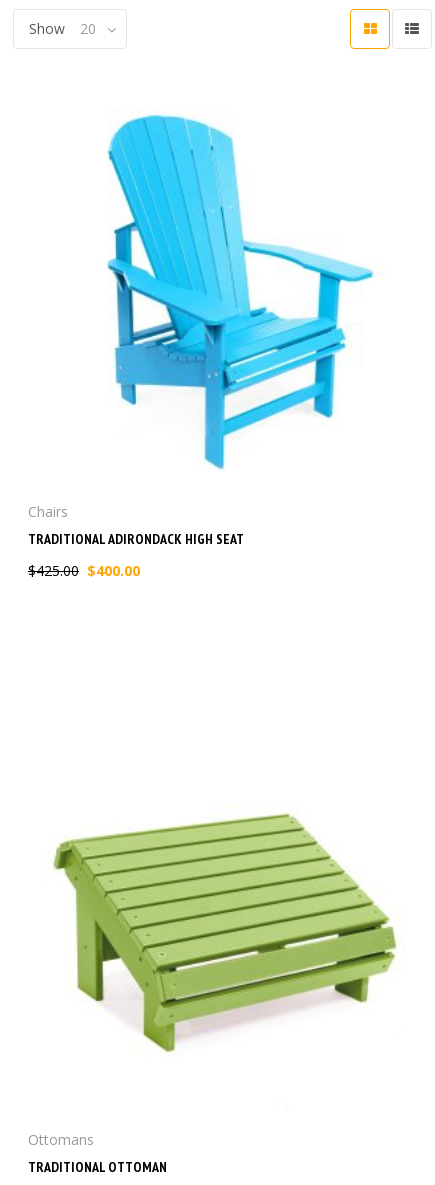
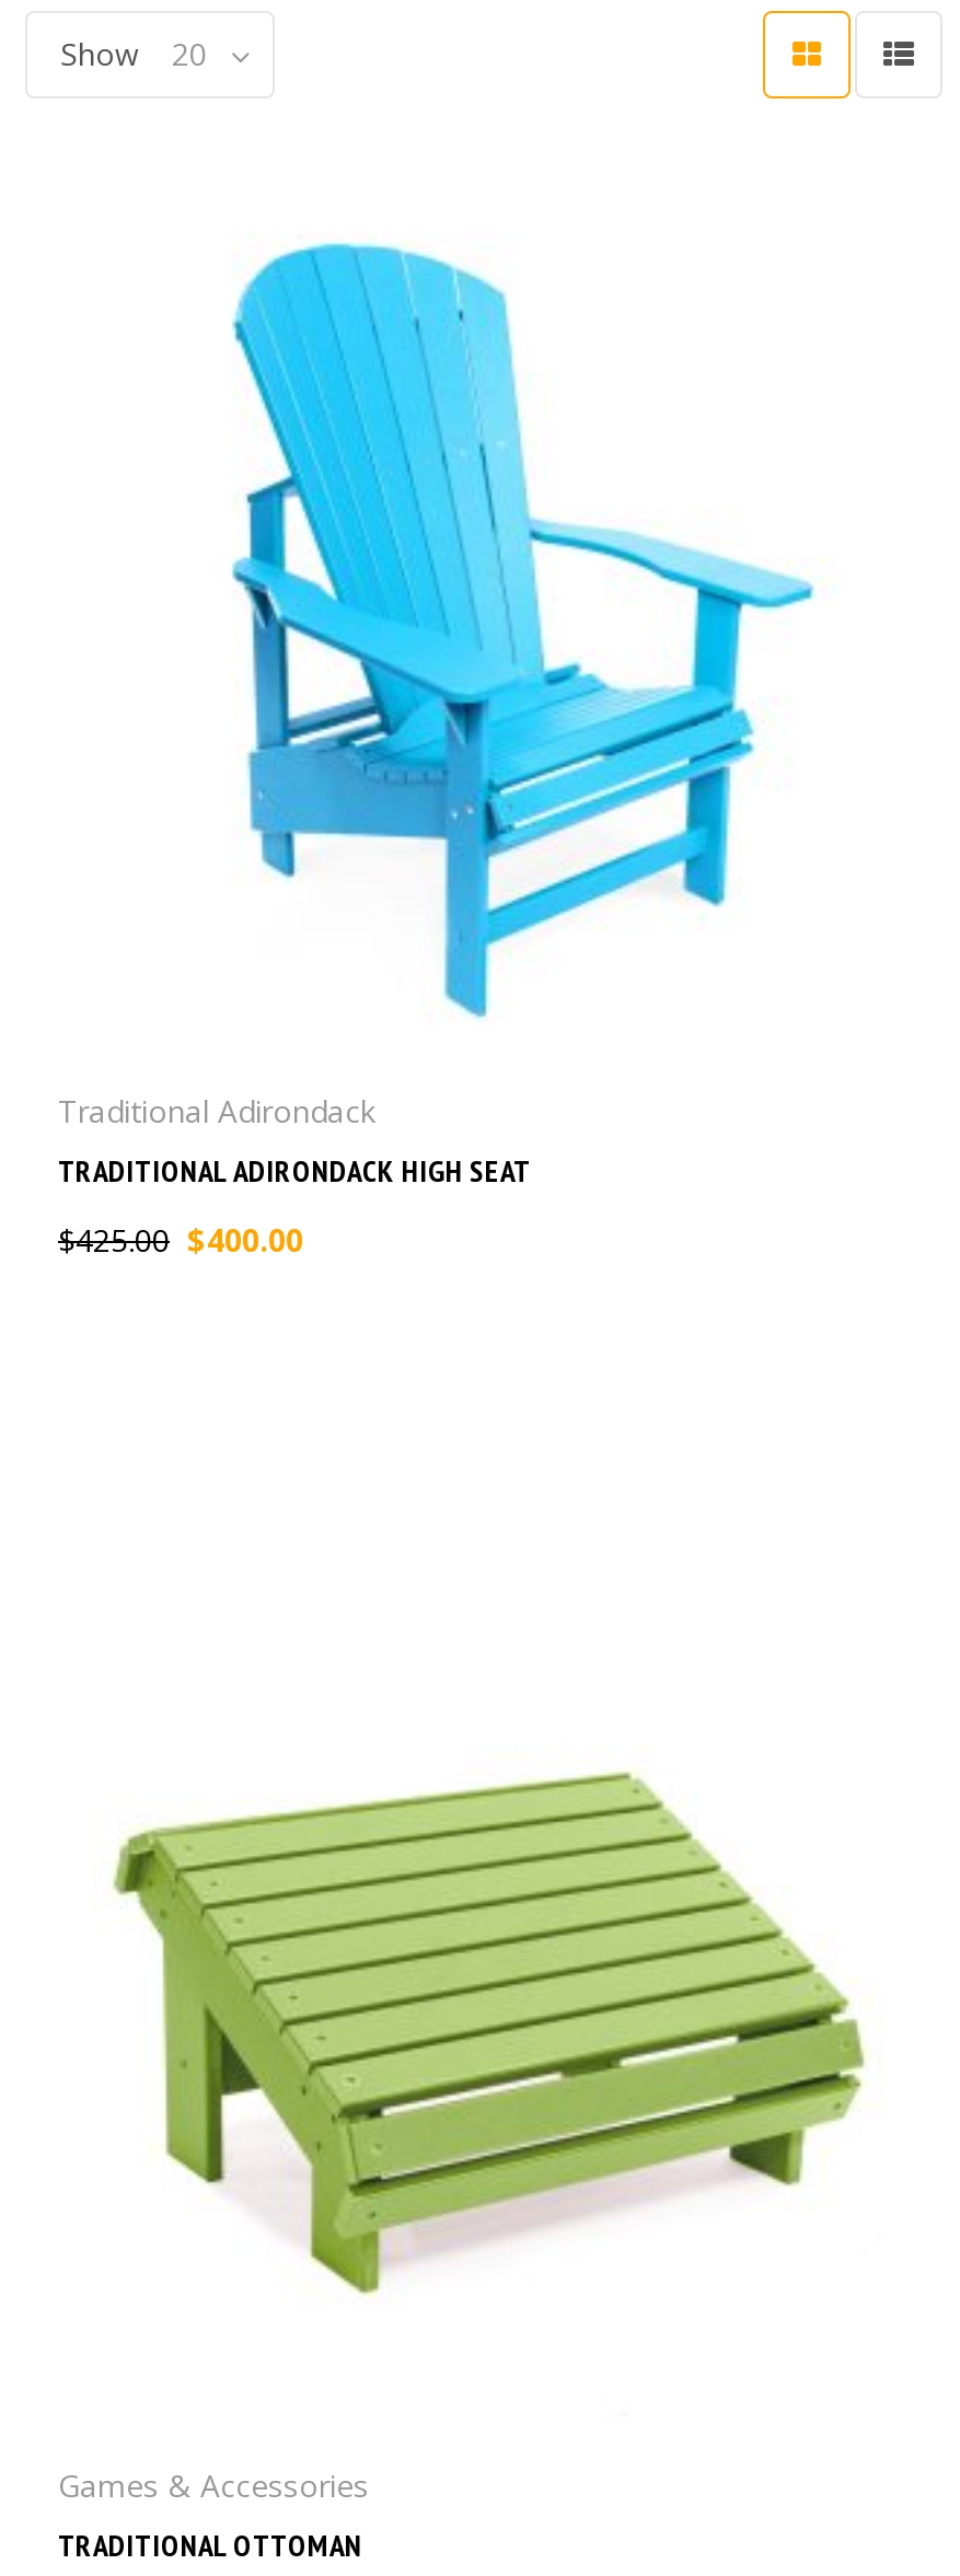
- Chairs
+ Traditional Adirondack

- Ottomans
+ Games & Accessories
